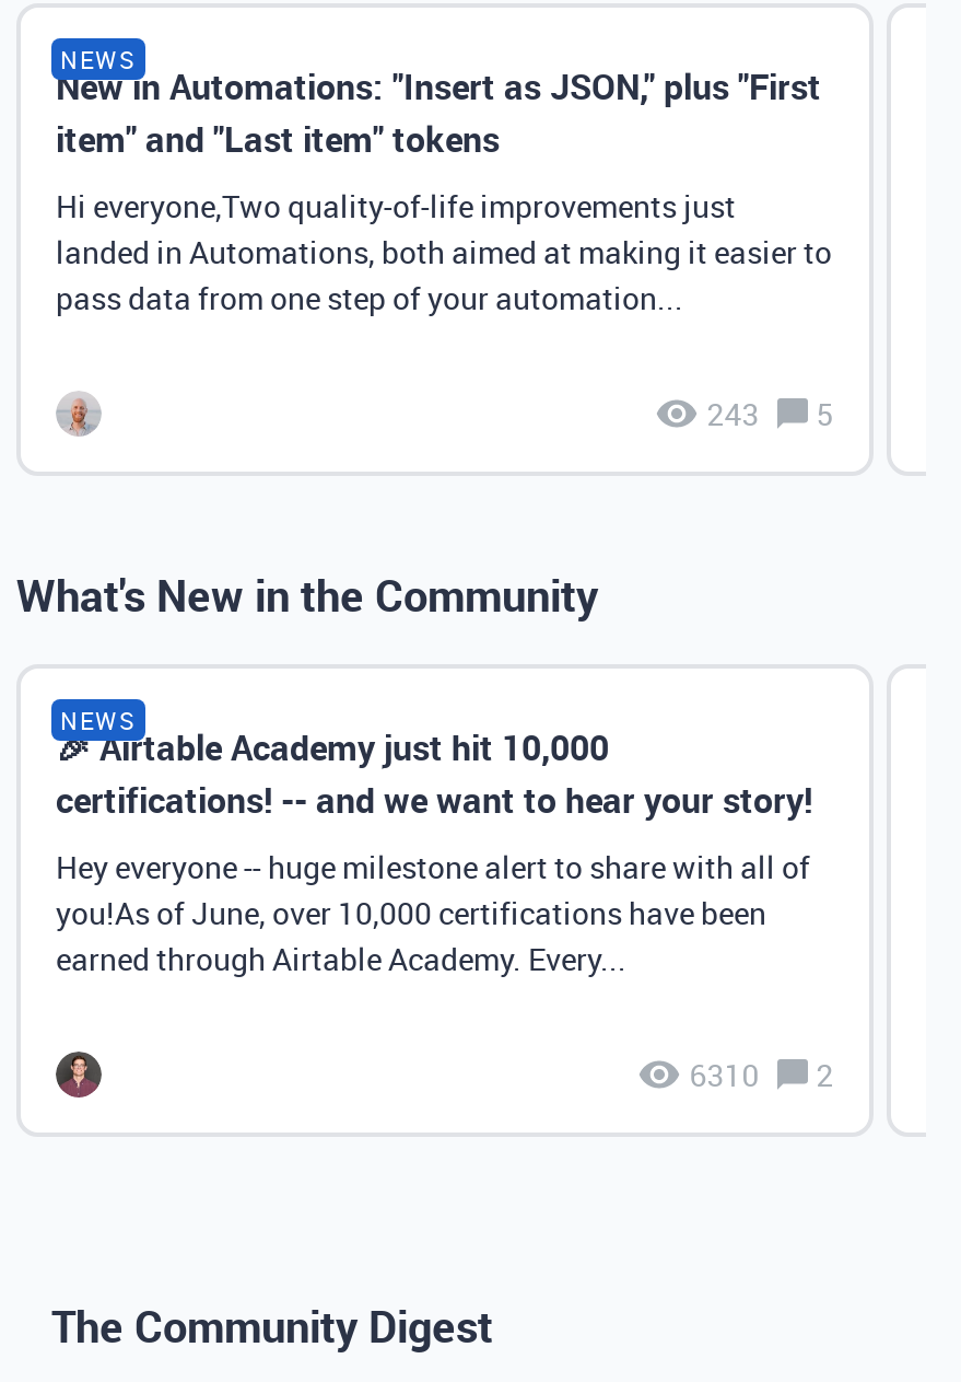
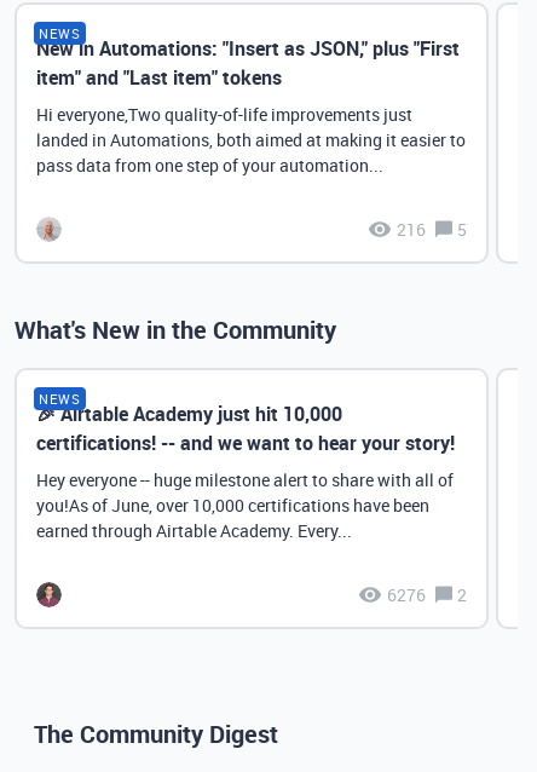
- 243 5
+ 216 5

- 6310 2
+ 6276 2
